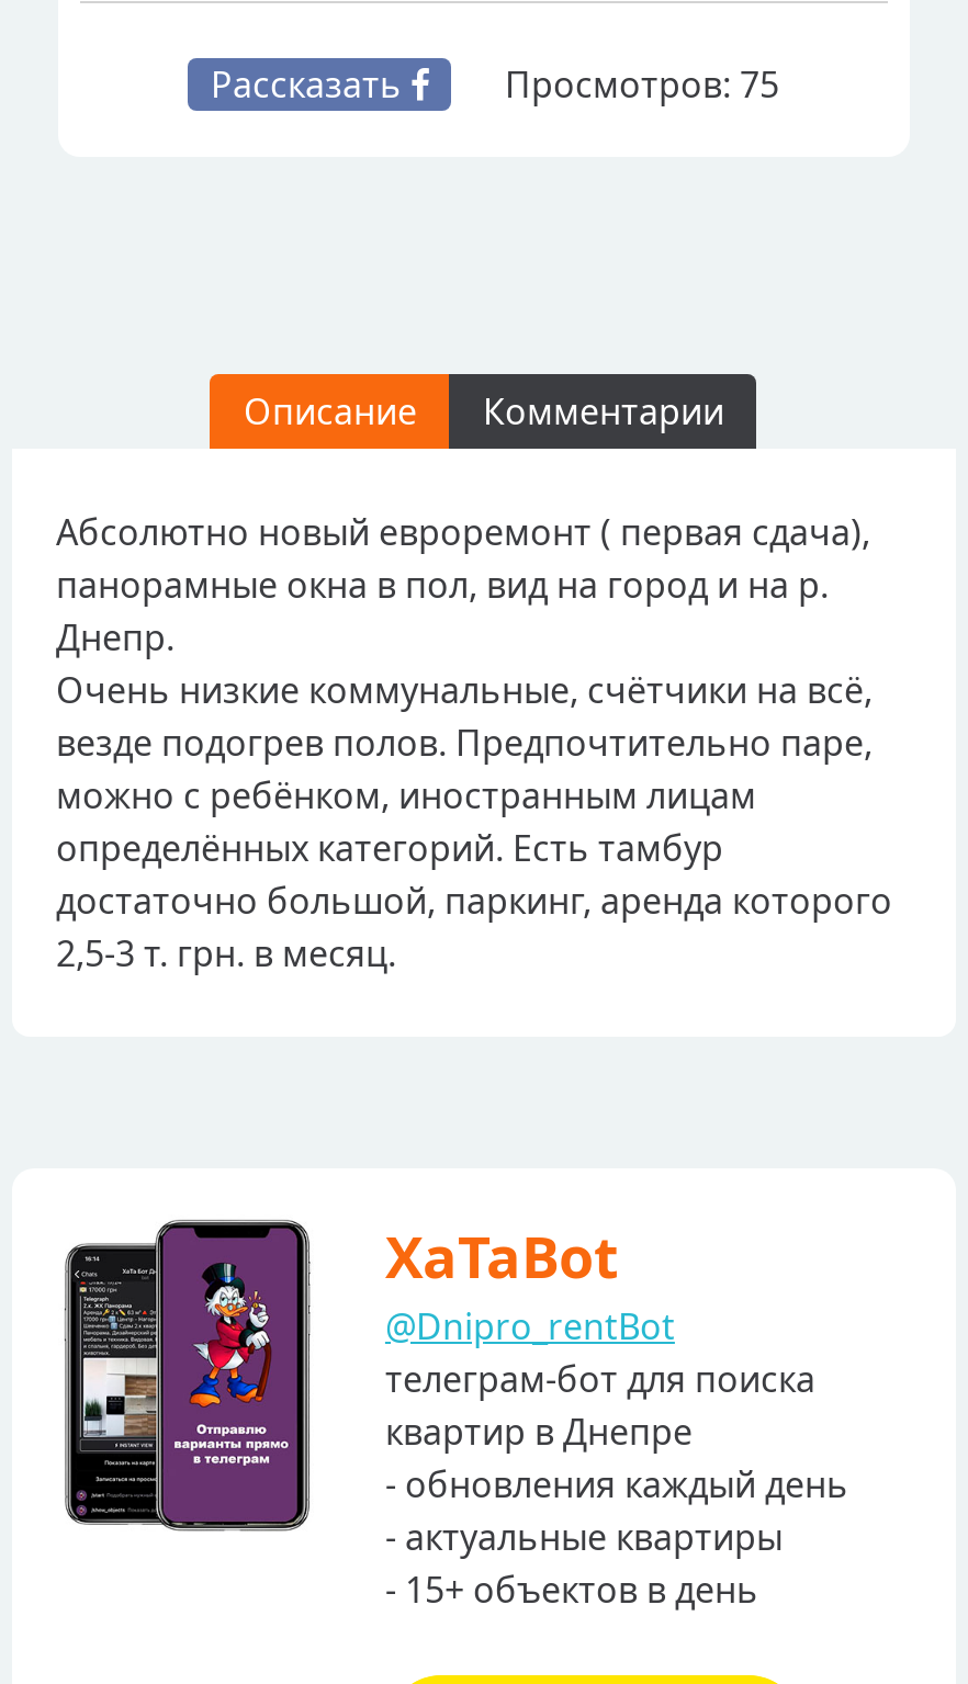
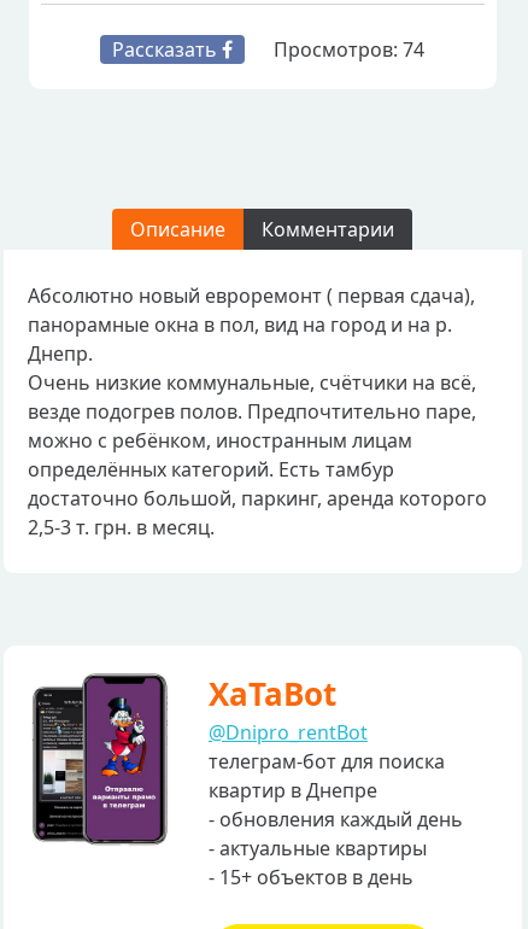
- Рассказать Просмотров: 75
+ Рассказать Просмотров: 74
